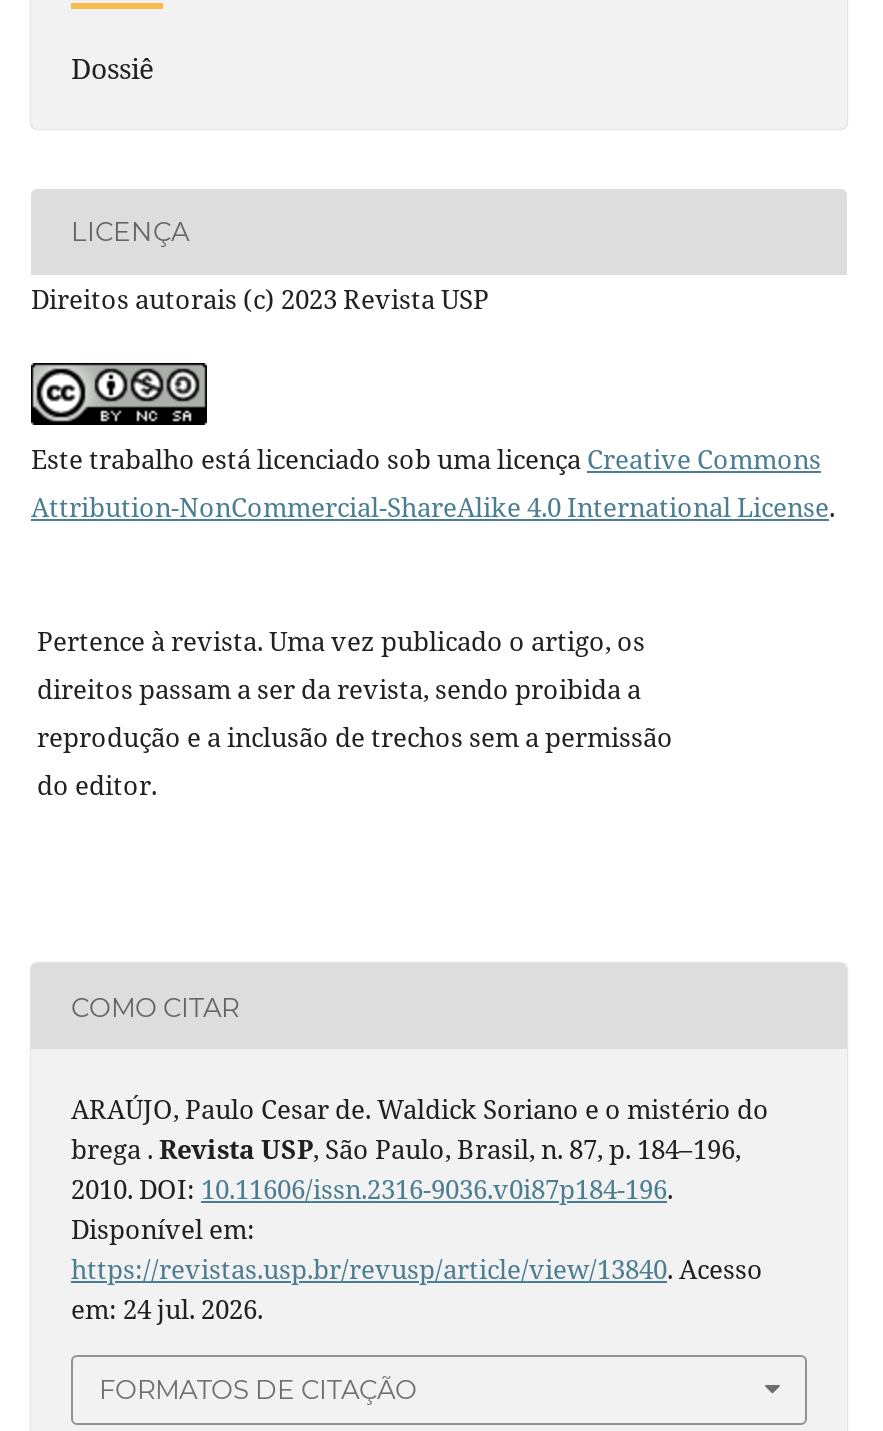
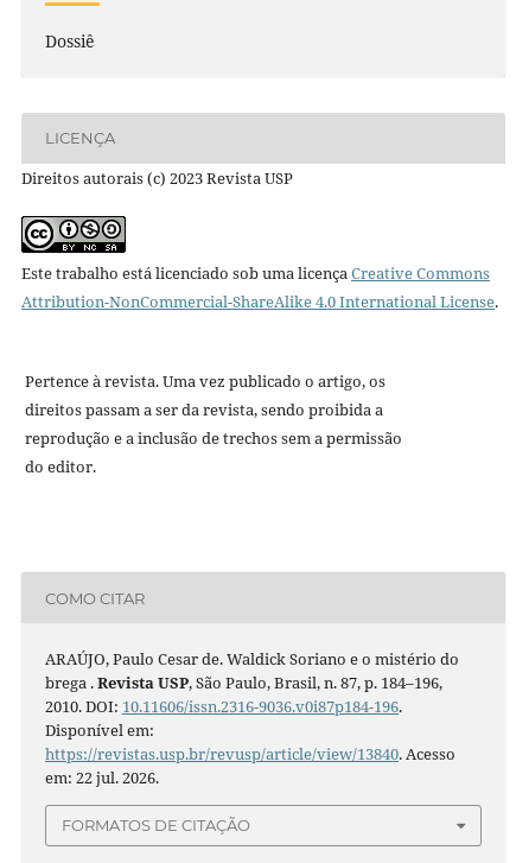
- em: 24 jul. 2026.
+ em: 22 jul. 2026.
